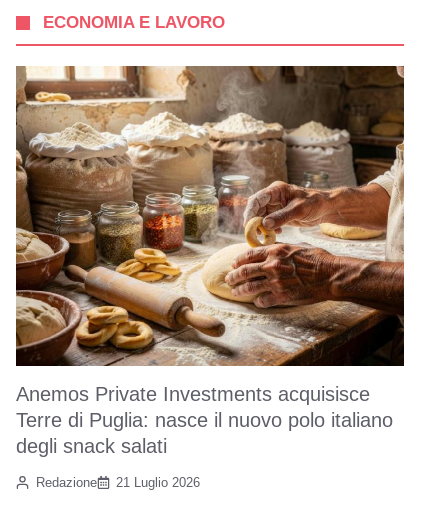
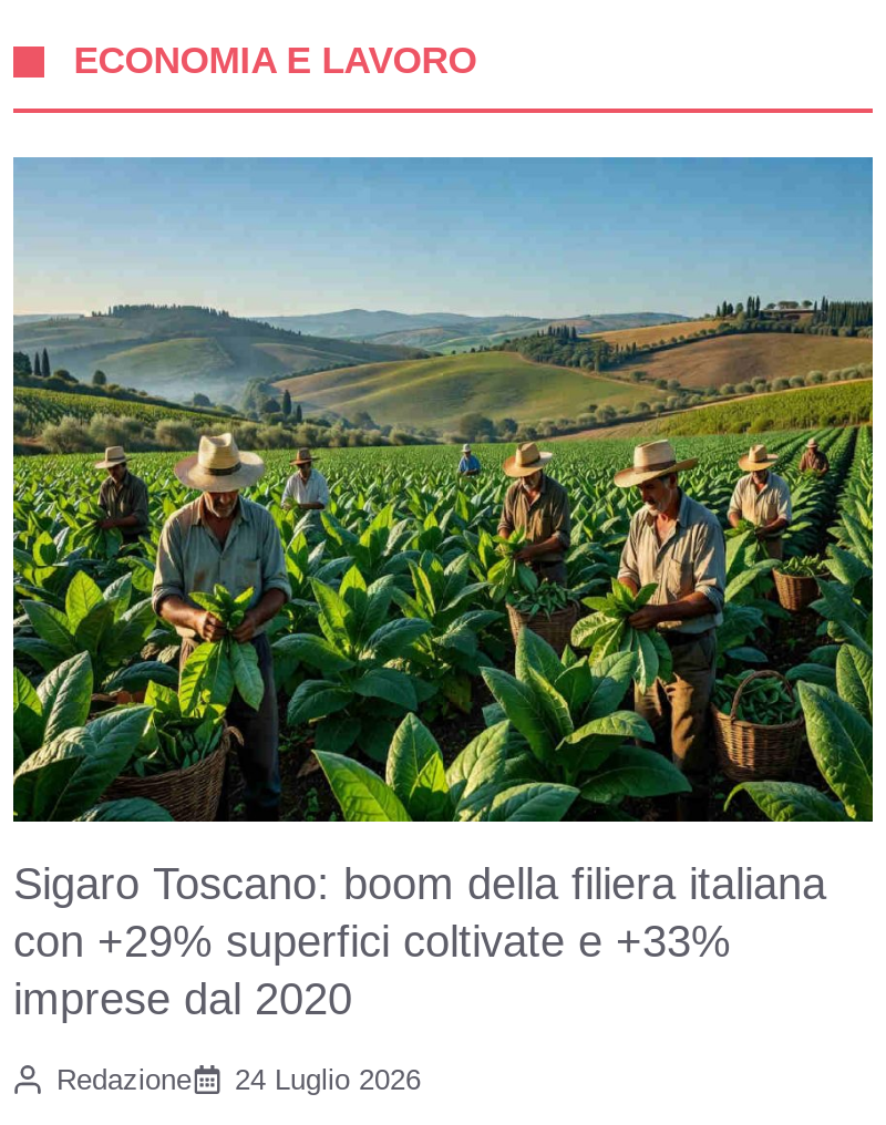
- [image]
- Anemos Private Investments acquisisce
- Terre di Puglia: nasce il nuovo polo italiano
- degli snack salati
+ [image]
+ Sigaro Toscano: boom della filiera italiana
+ con +29% superfici coltivate e +33%
+ imprese dal 2020

- Redazione 21 Luglio 2026
+ Redazione 24 Luglio 2026
